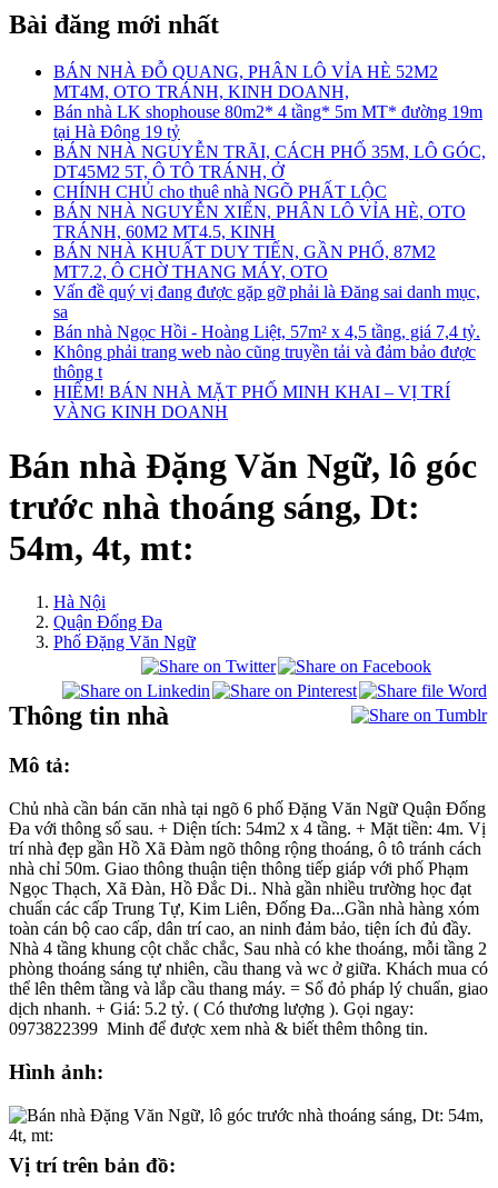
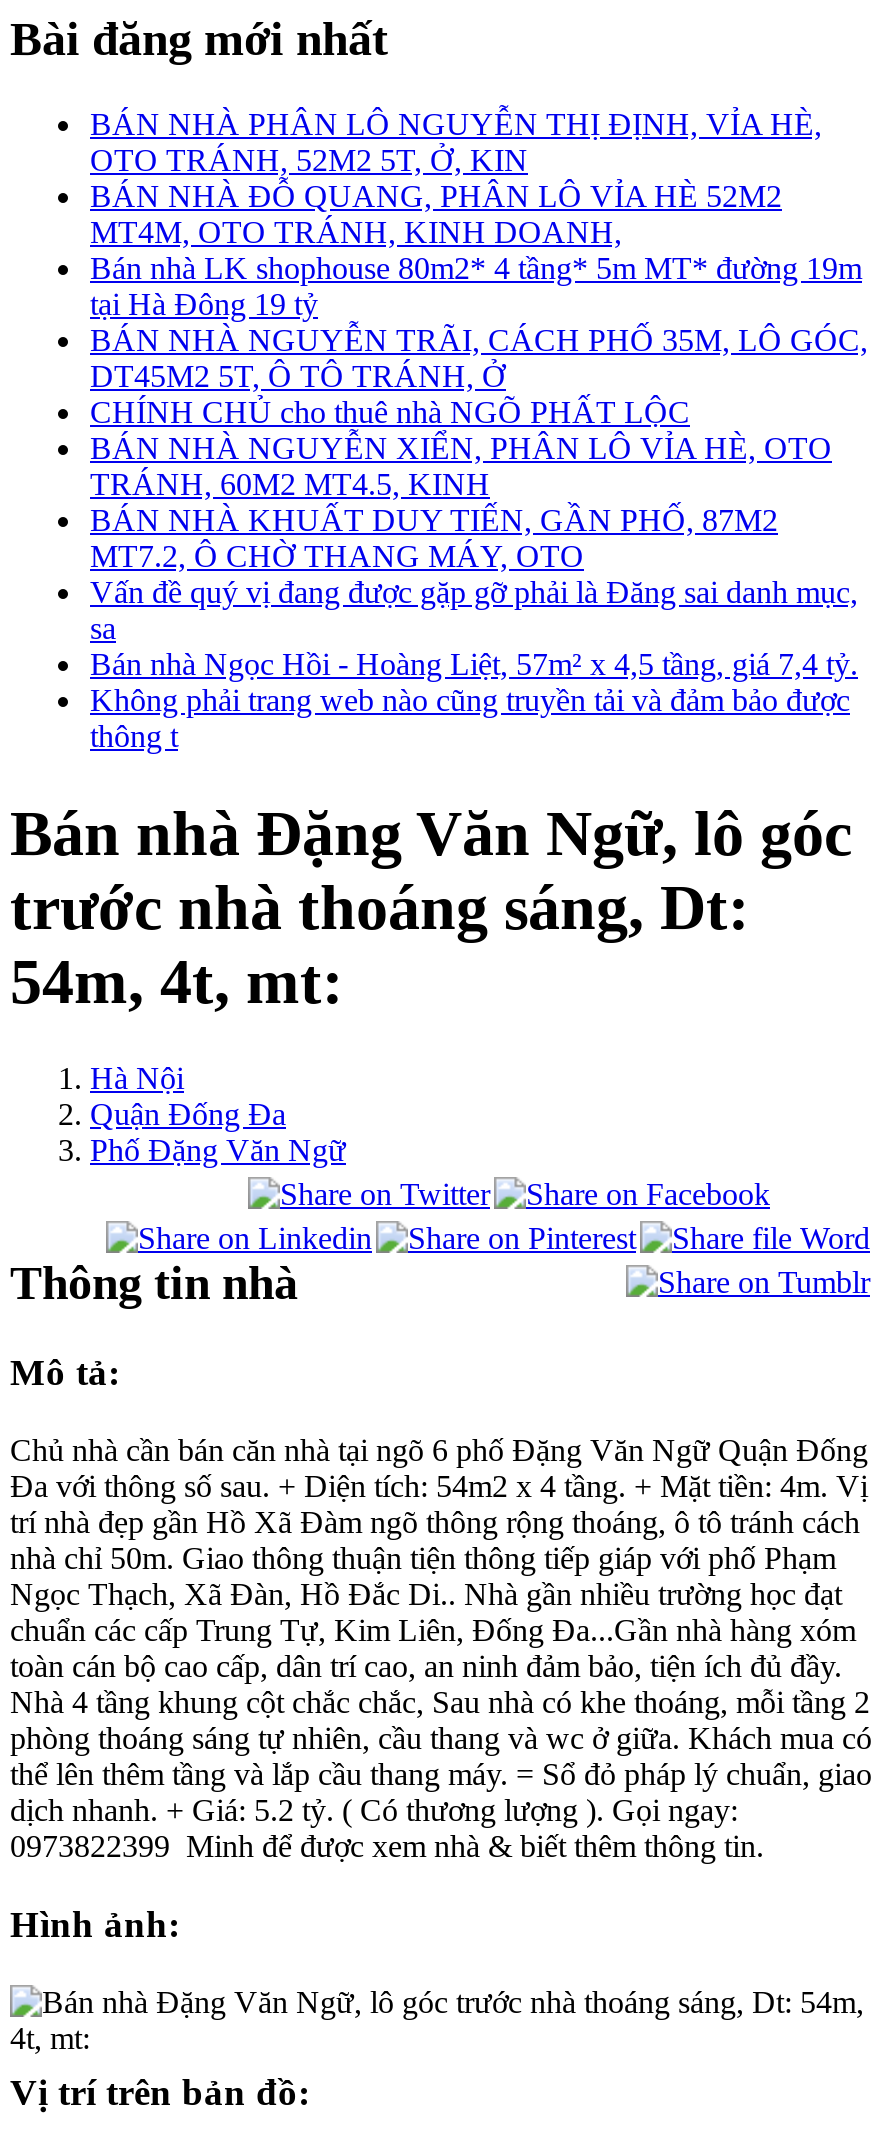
+ BÁN NHÀ PHÂN LÔ NGUYỄN THỊ ĐỊNH, VỈA HÈ,
+ OTO TRÁNH, 52M2 5T, Ở, KIN

moved down: BÁN NHÀ ĐỖ QUANG, PHÂN LÔ VỈA HÈ 52M2 | MT4M, OTO TRÁNH, KINH DOANH, | Bán nhà LK shophouse 80m2* 4 tầng* 5m MT* đường 19m | ... | Không phải trang web nào cũng truyền tải và đảm bảo được | thông t

- HIẾM! BÁN NHÀ MẶT PHỐ MINH KHAI – VỊ TRÍ
- VÀNG KINH DOANH
